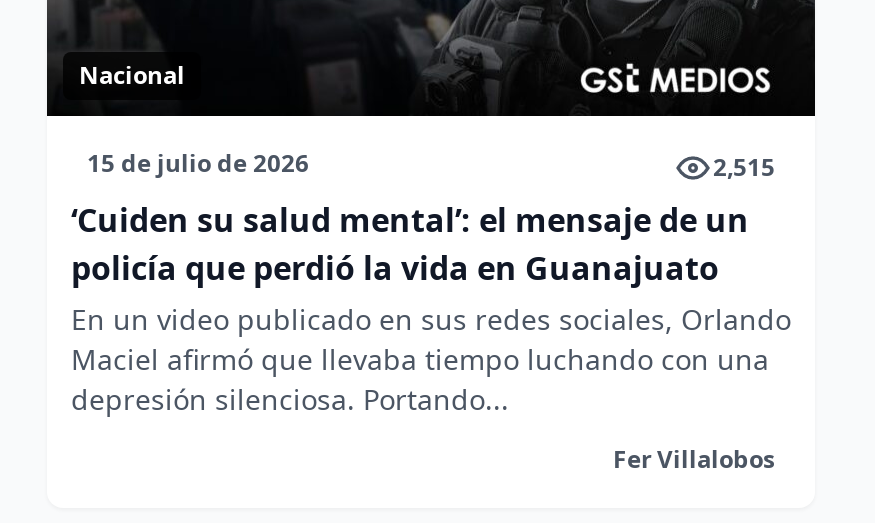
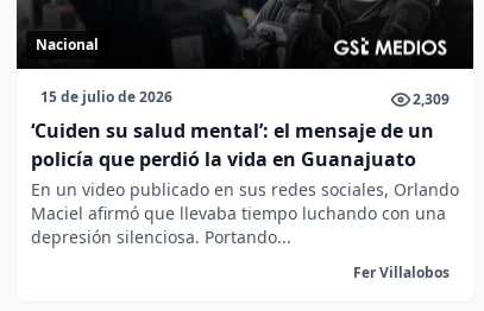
- 2,515
+ 2,309
